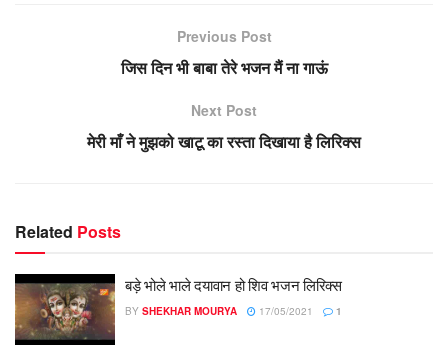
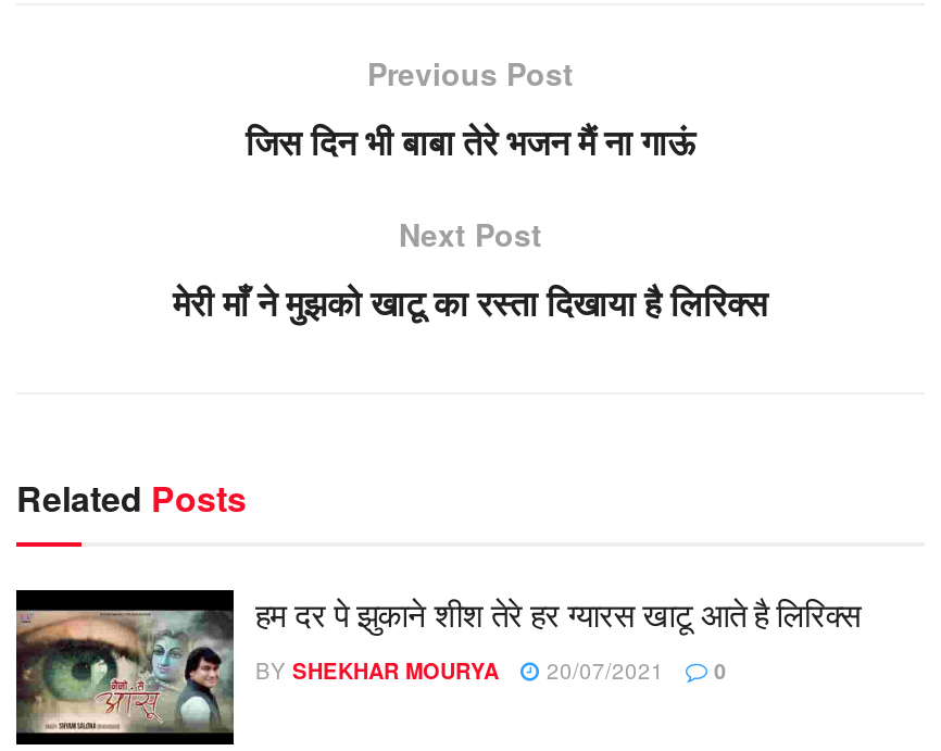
- [image]
- बड़े भोले भाले दयावान हो शिव भजन लिरिक्स
+ [image]
+ हम दर पे झुकाने शीश तेरे हर ग्यारस खाटू आते है लिरिक्स

- 17/05/2021
- 1
+ 20/07/2021
+ 0
